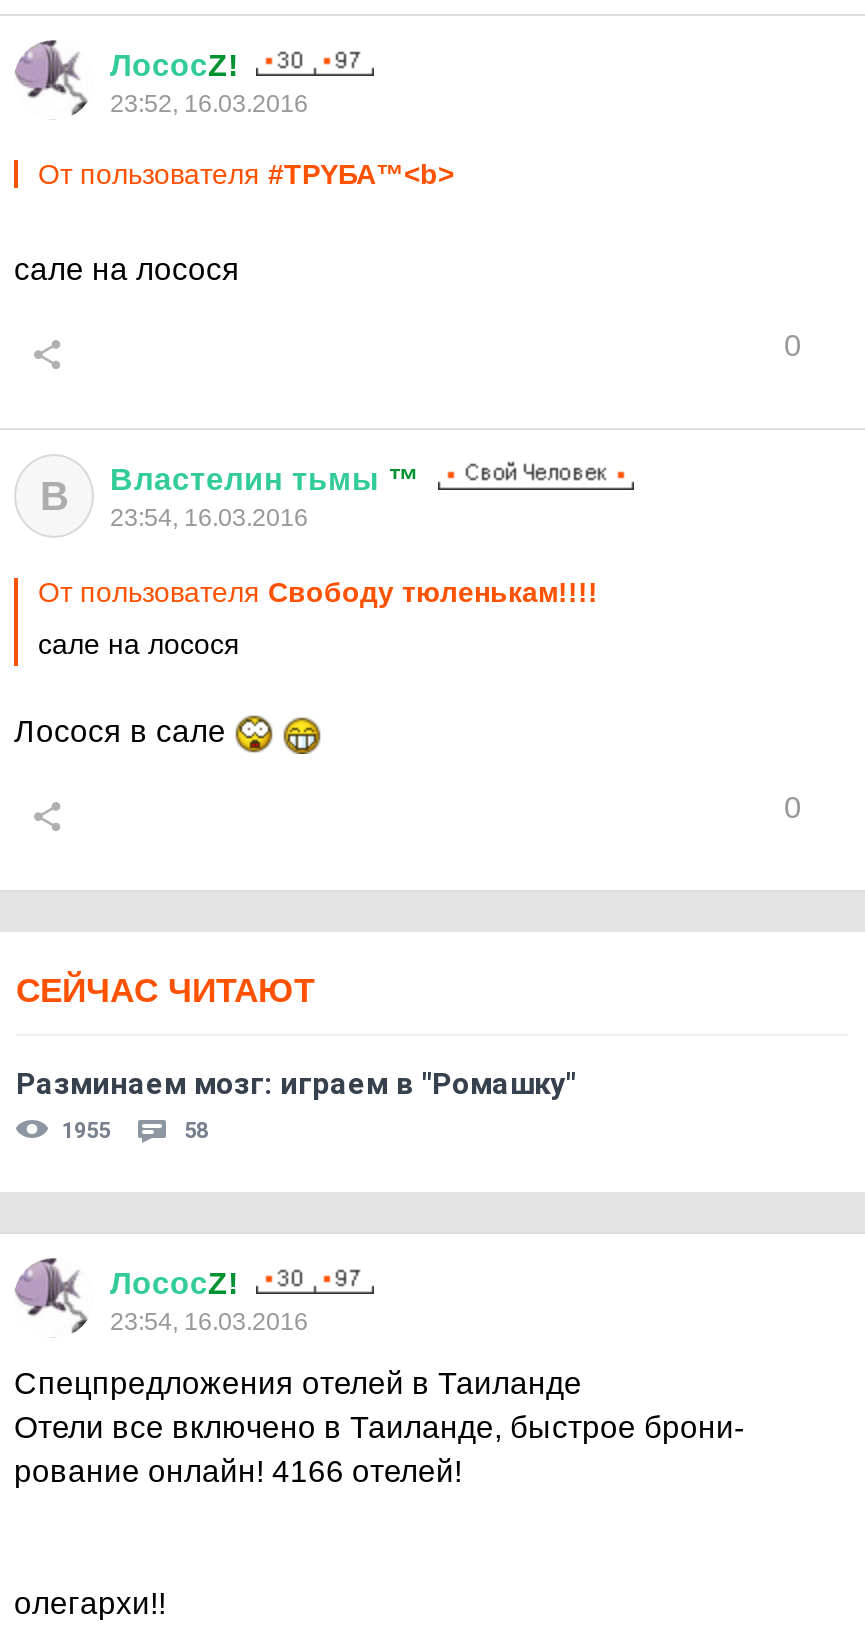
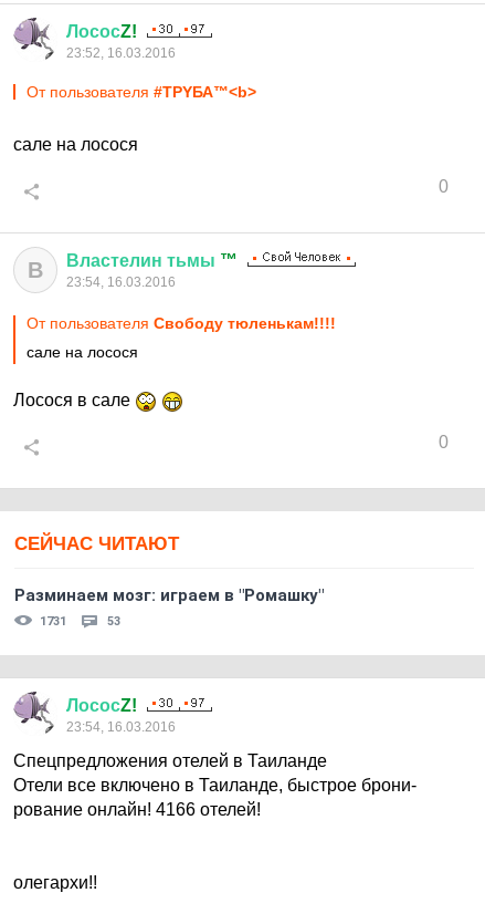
- 1955
+ 1731

- 58
+ 53
